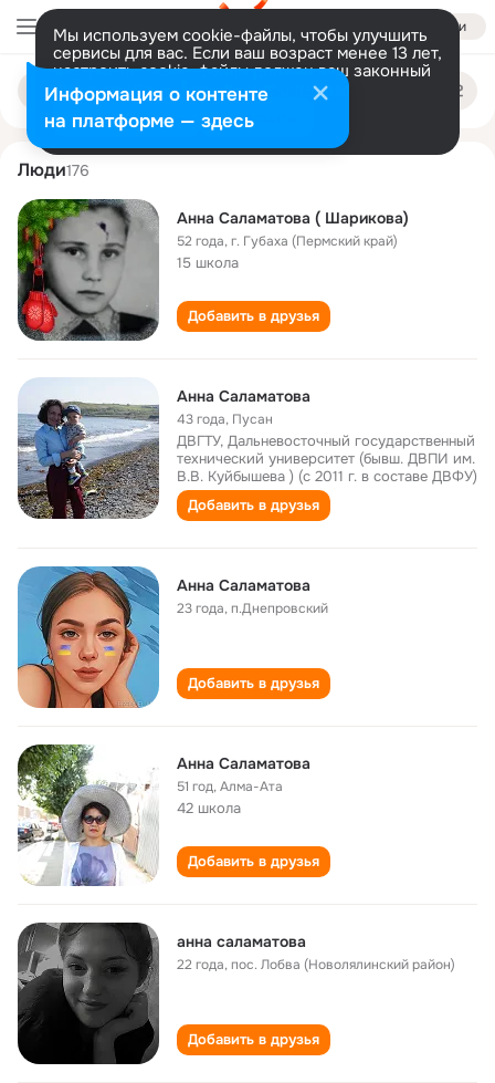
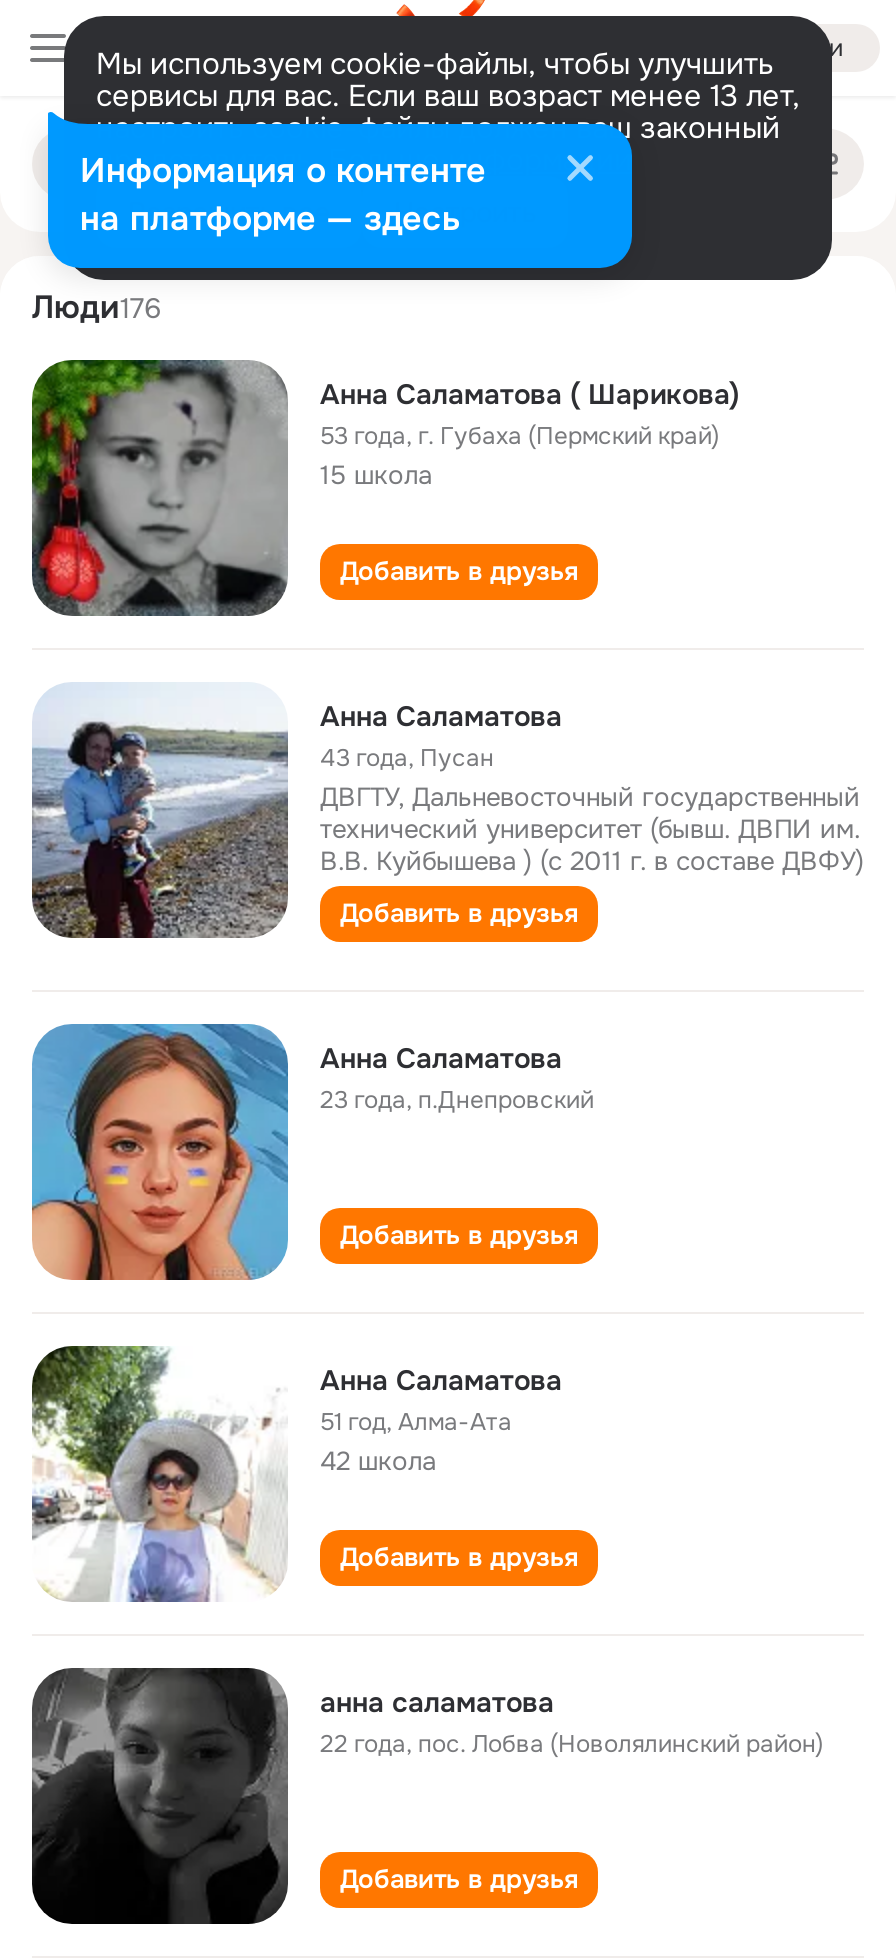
- 52 года, г. Губаха (Пермский край)
+ 53 года, г. Губаха (Пермский край)
